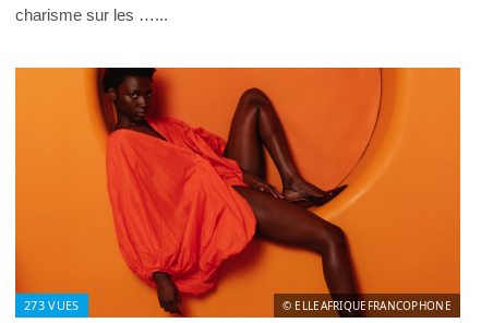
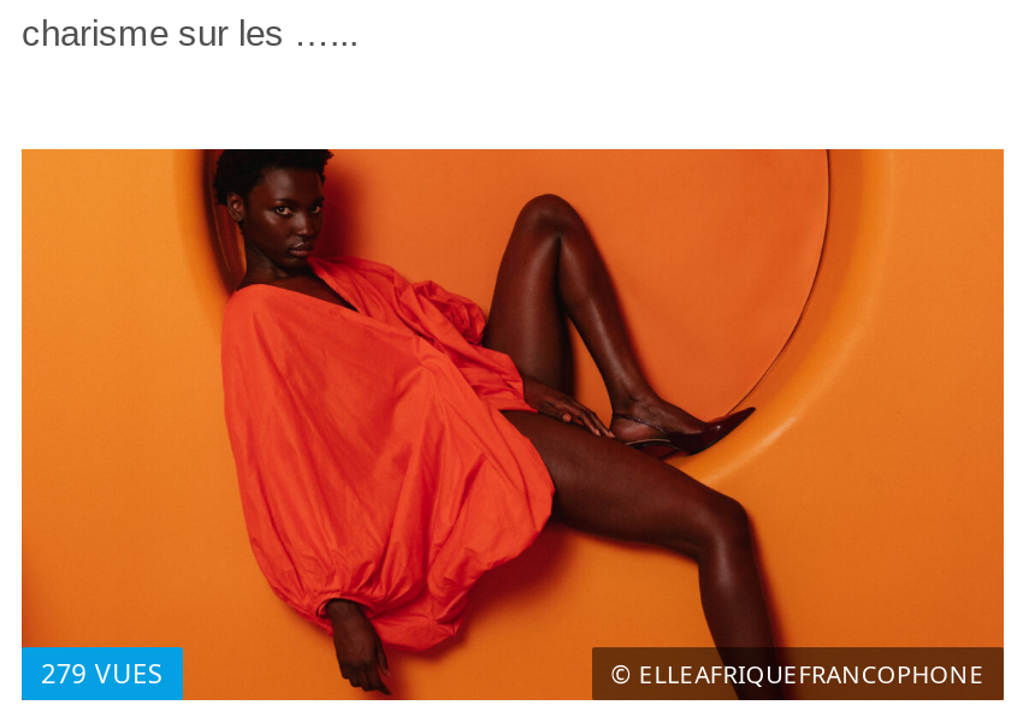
- 273 VUES
+ 279 VUES
